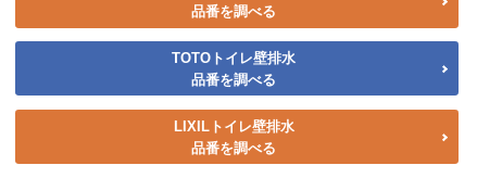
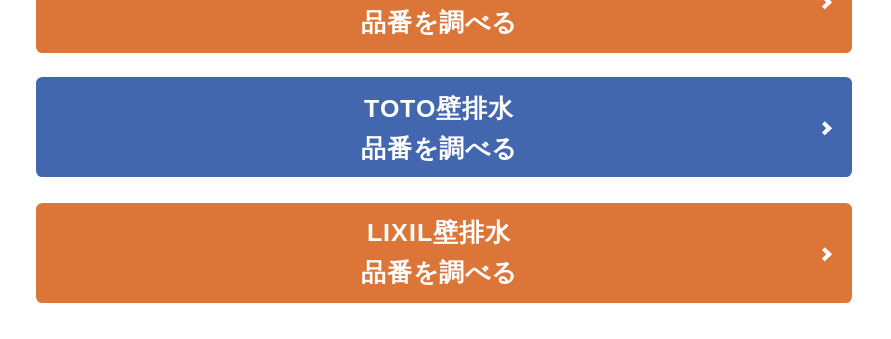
- TOTOトイレ壁排水
+ TOTO壁排水

- LIXILトイレ壁排水
+ LIXIL壁排水
